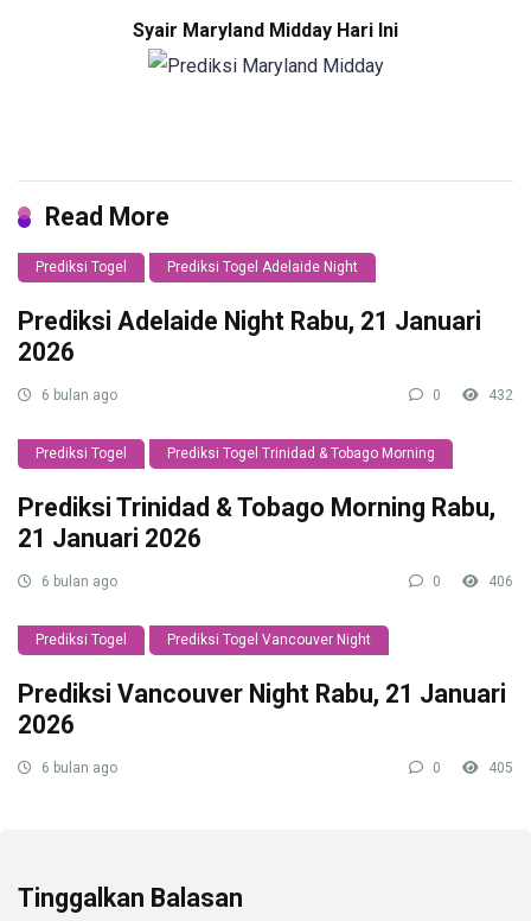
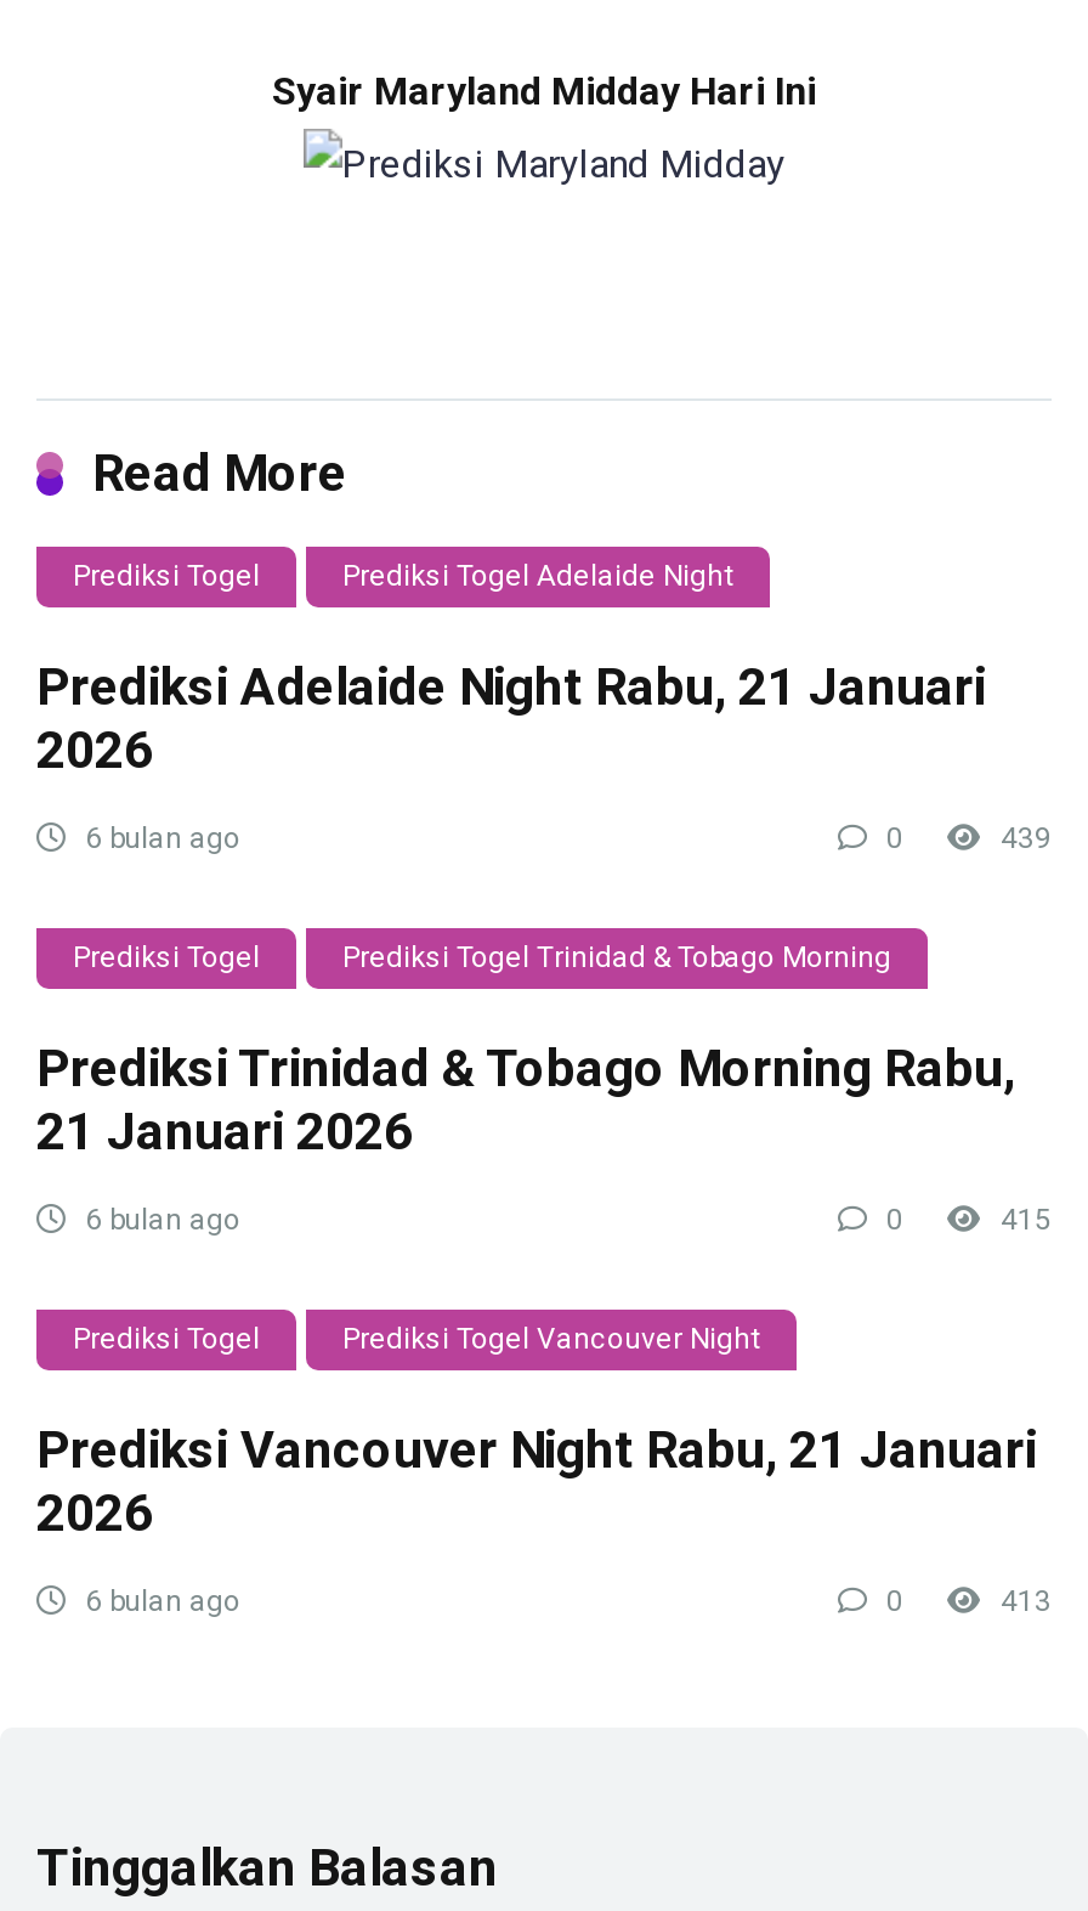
- 432
+ 439

- 406
+ 415

- 405
+ 413
